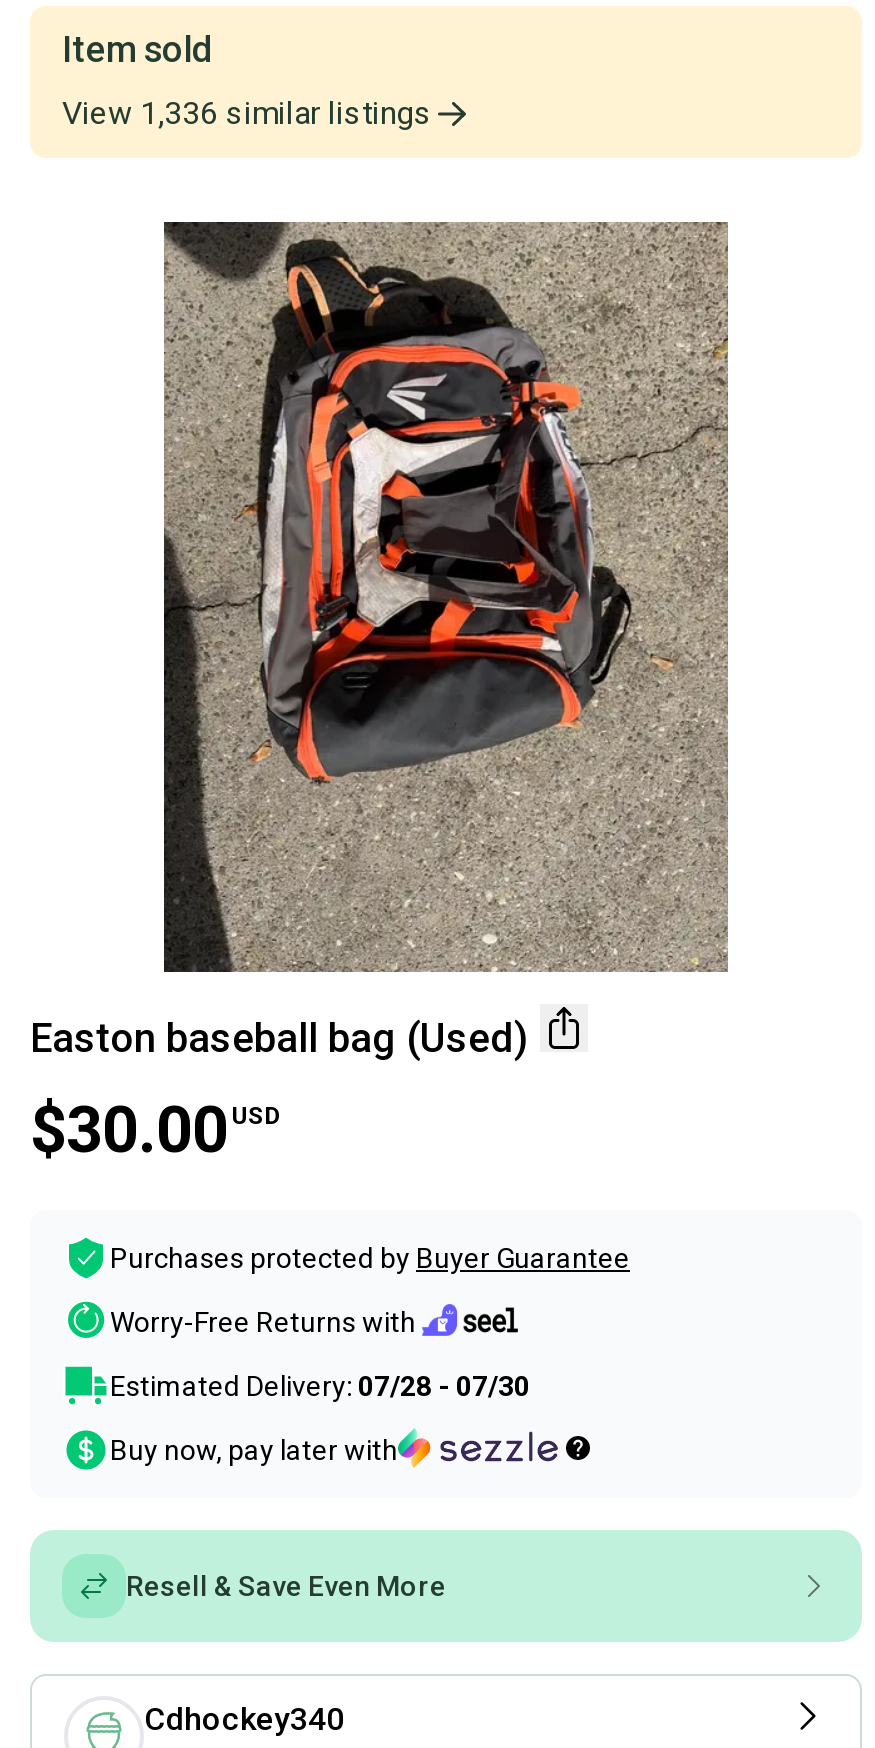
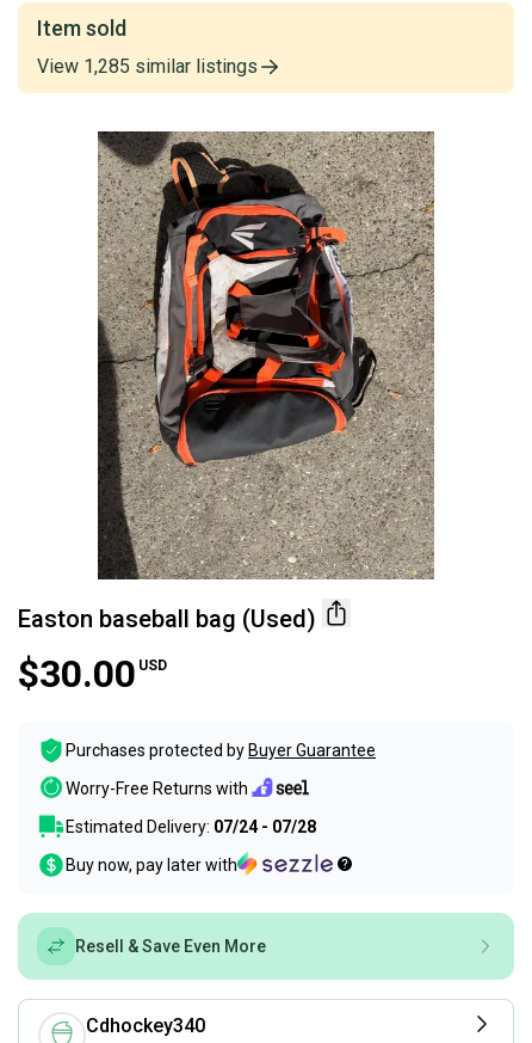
- View 1,336 similar listings
+ View 1,285 similar listings

- Estimated Delivery: 07/28 - 07/30
+ Estimated Delivery: 07/24 - 07/28
